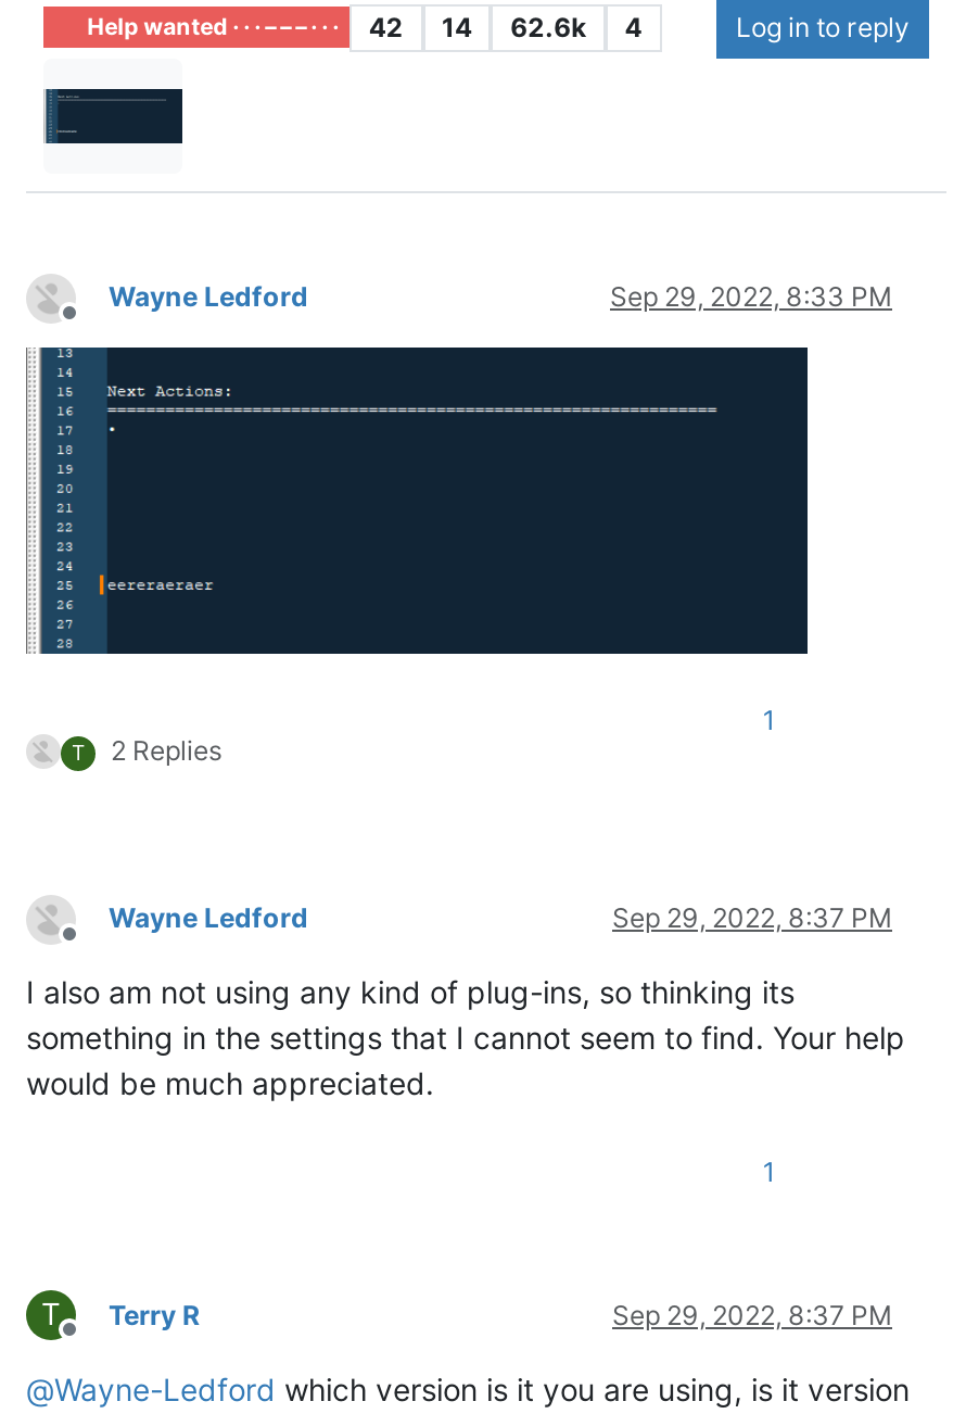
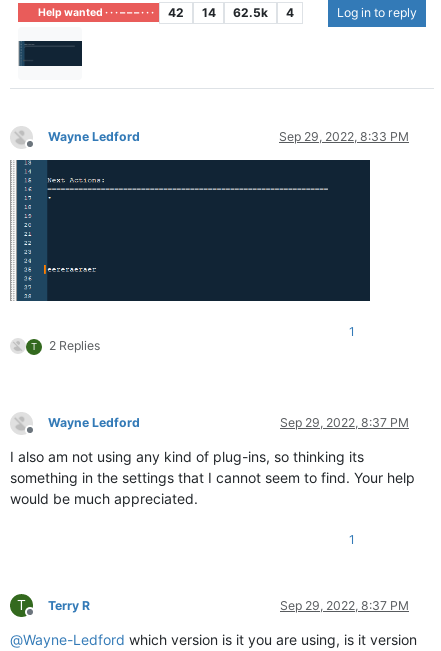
- Help wanted · · · – – – · · · 42 14 62.6k 4
+ Help wanted · · · – – – · · · 42 14 62.5k 4
